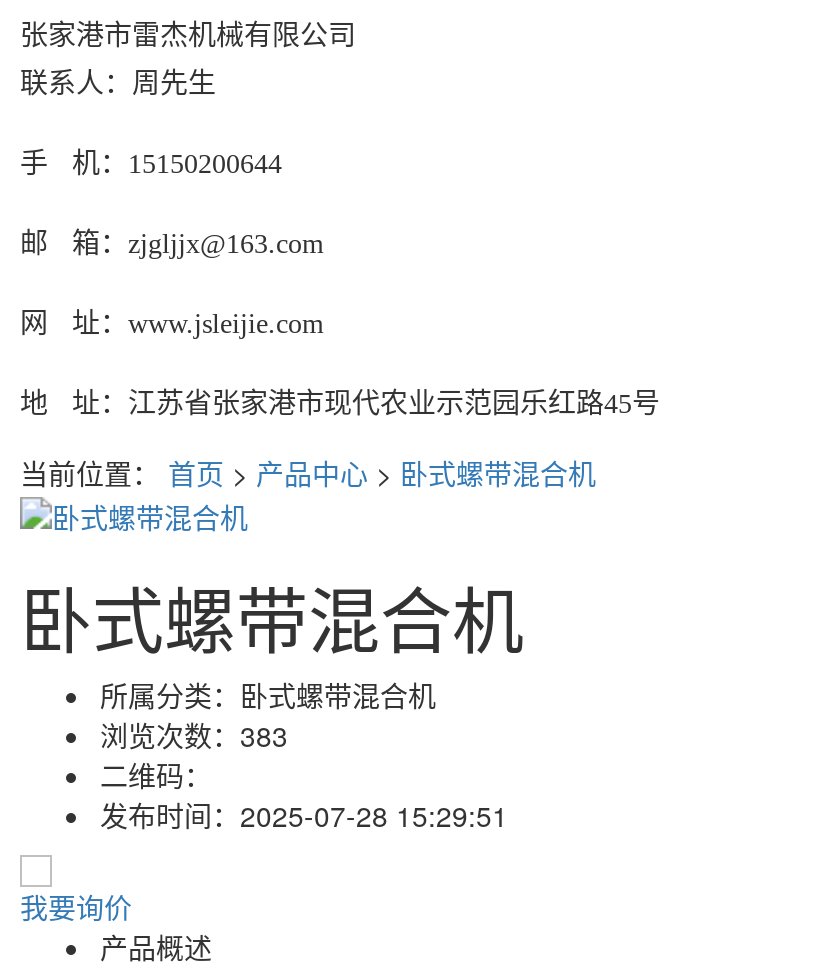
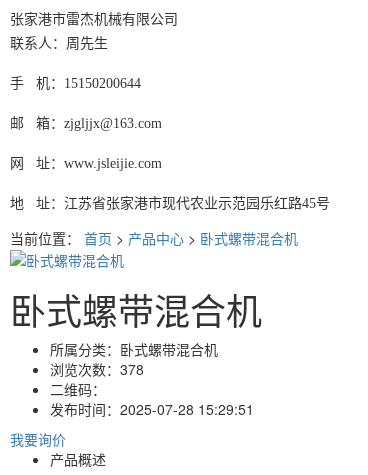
- 浏览次数：383
+ 浏览次数：378
